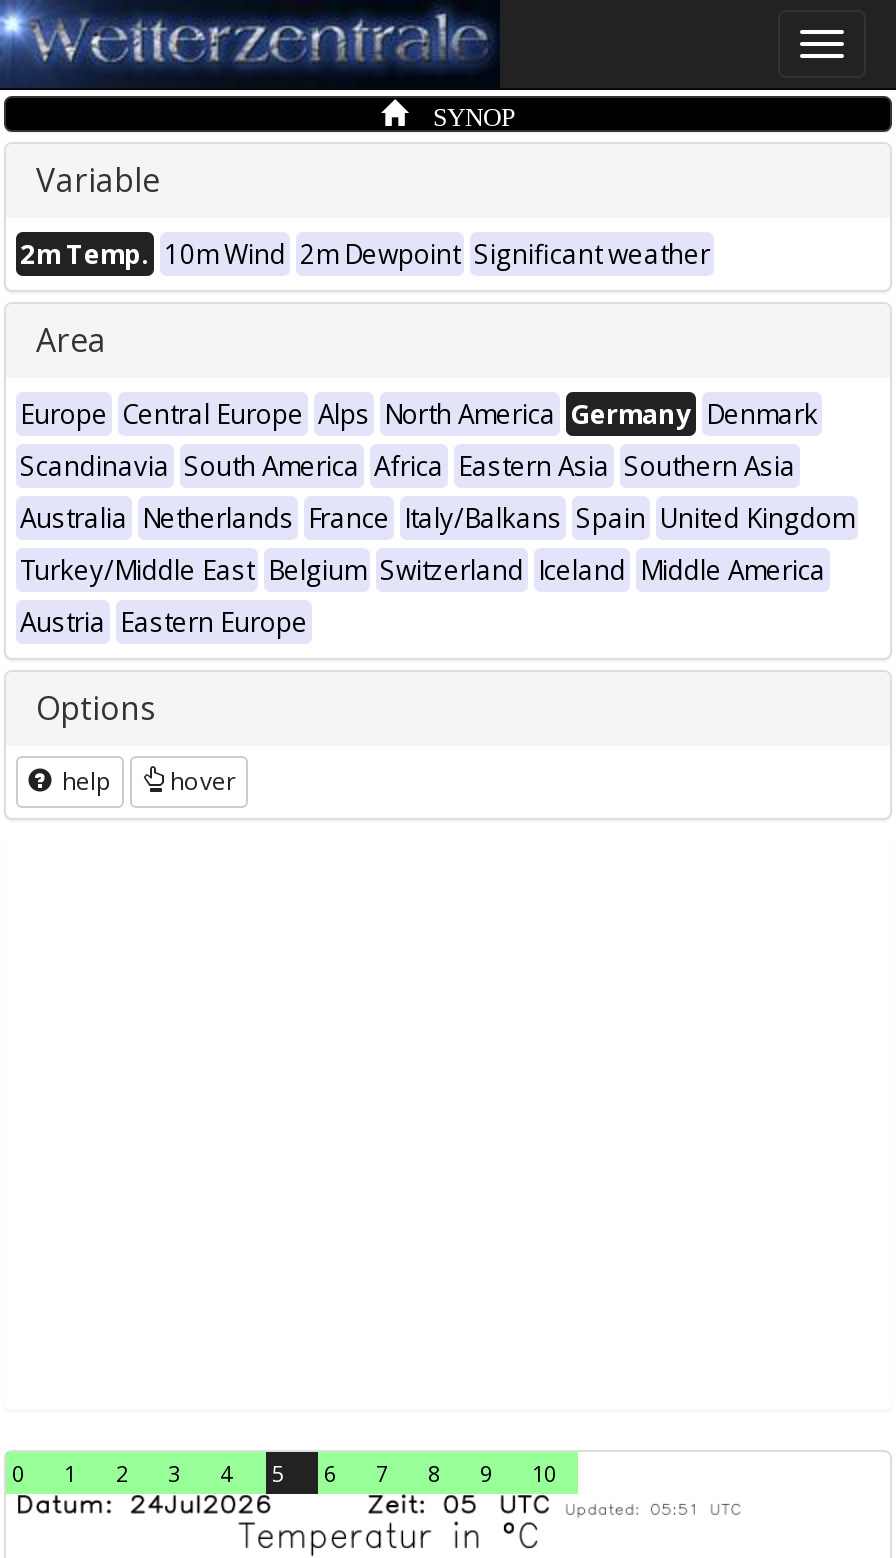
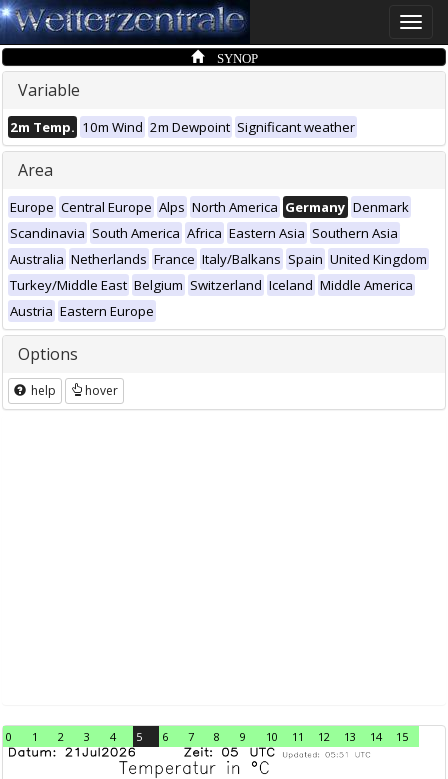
+ 11
+ 12
+ 13
+ 14
+ 15
